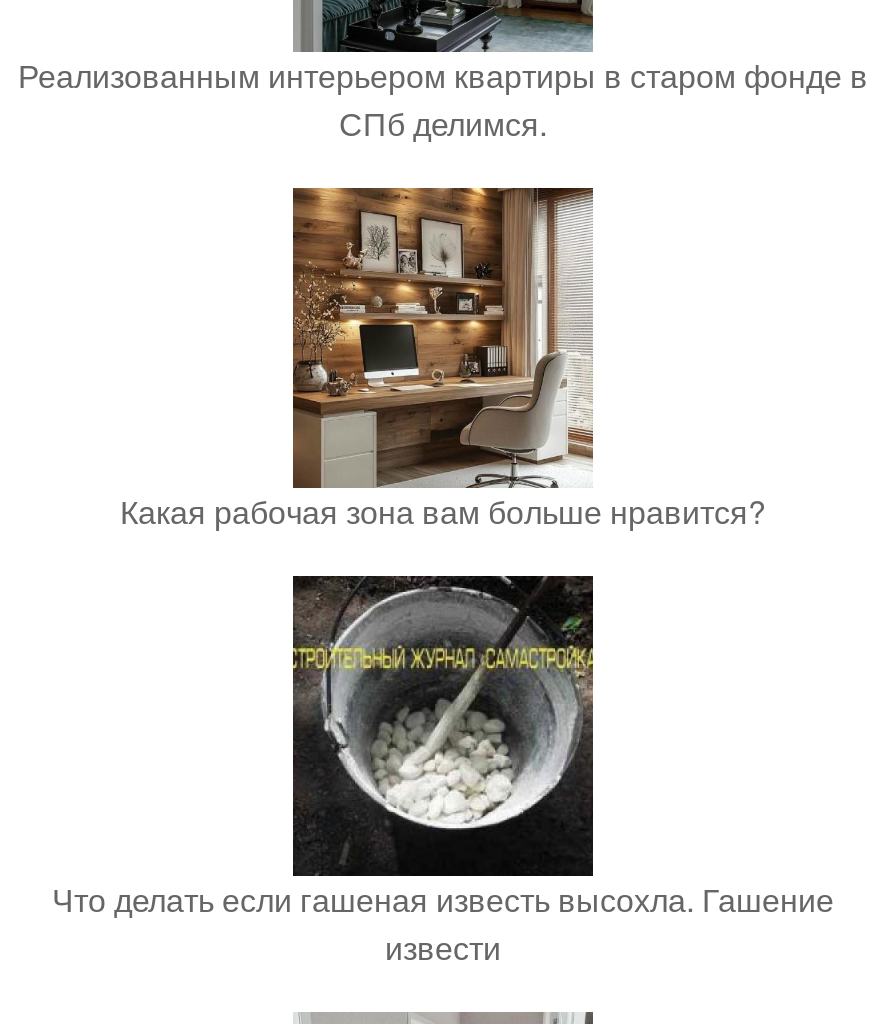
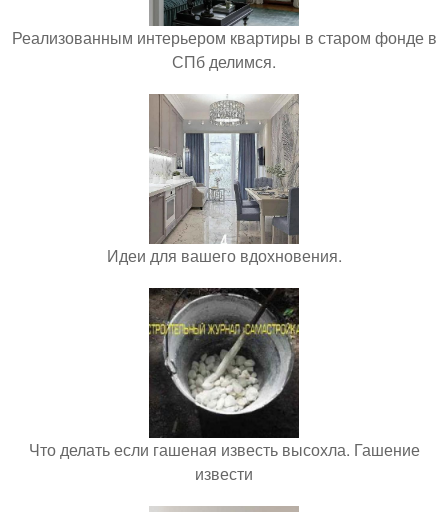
- [image]
- Какая рабочая зона вам больше нравится?
+ [image]
+ Идеи для вашего вдохновения.
